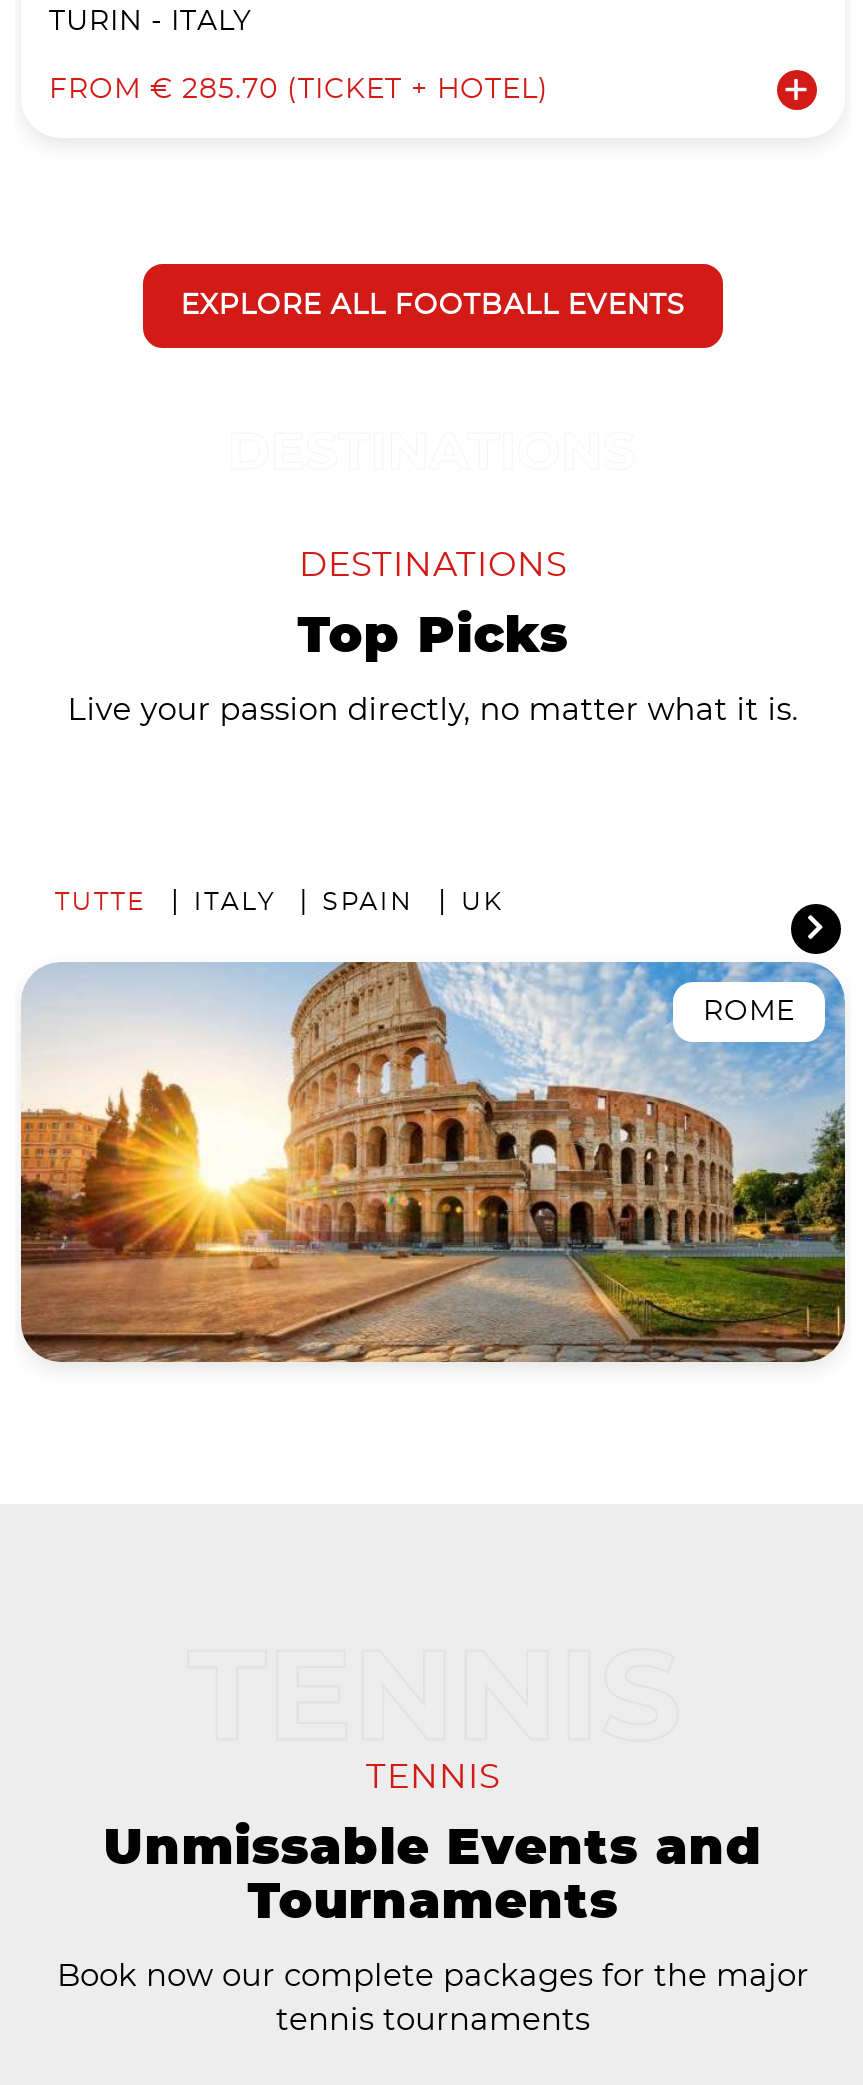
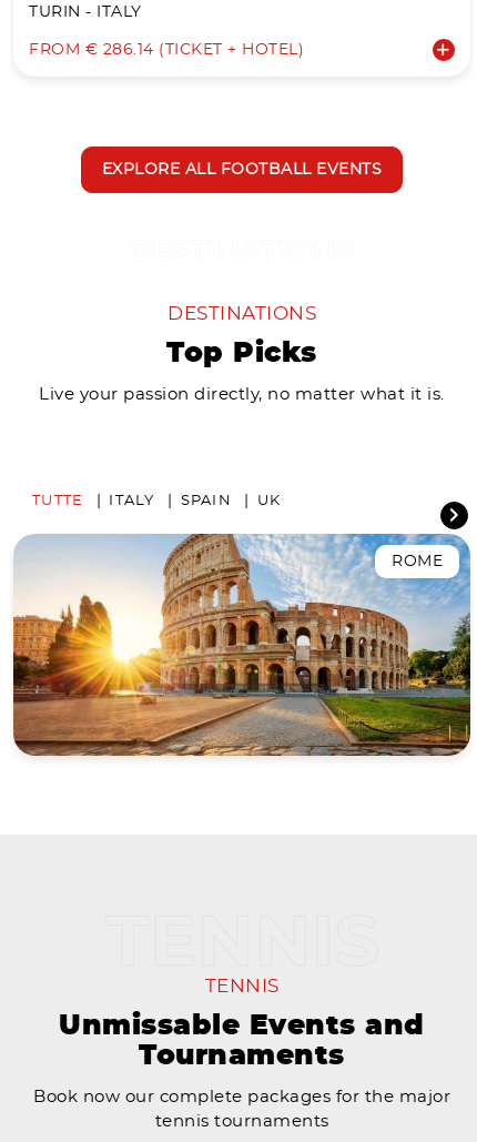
- FROM € 285.70 (TICKET + HOTEL)
+ FROM € 286.14 (TICKET + HOTEL)
